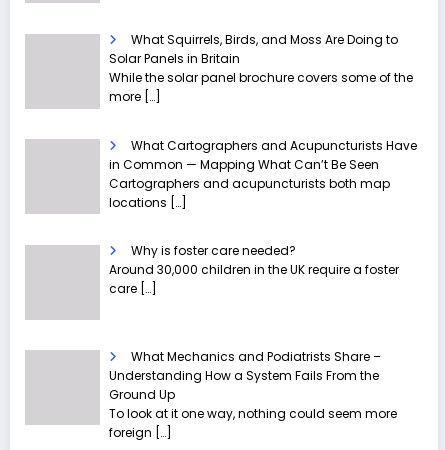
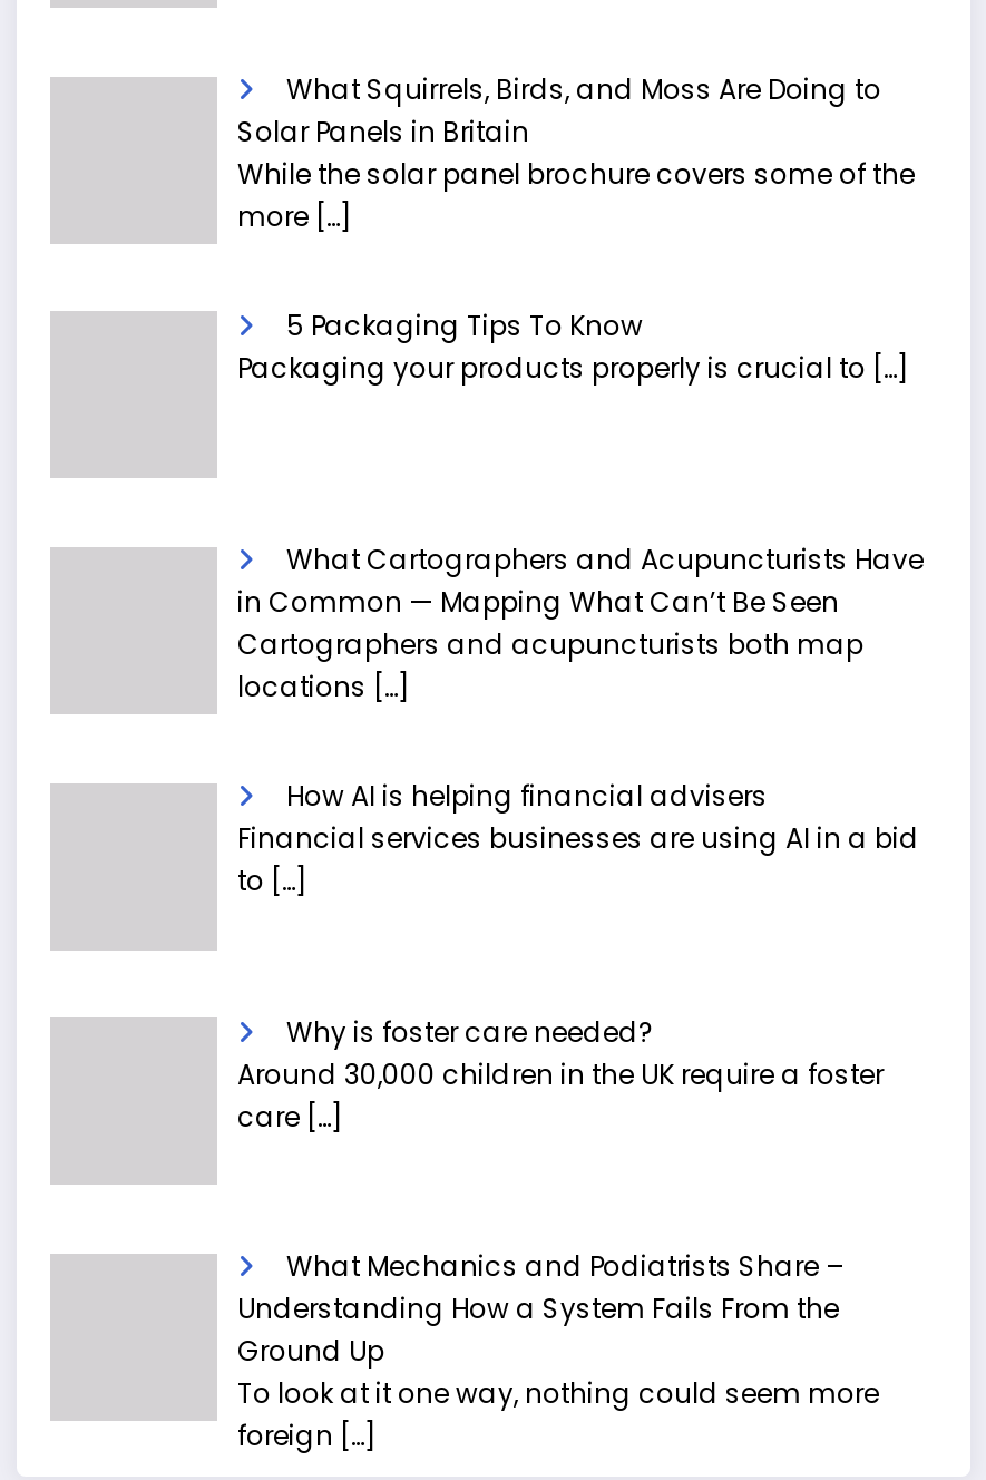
+ 5 Packaging Tips To Know
+ Packaging your products properly is crucial to […]

+ How AI is helping financial advisers
+ Financial services businesses are using AI in a bid
+ to […]
